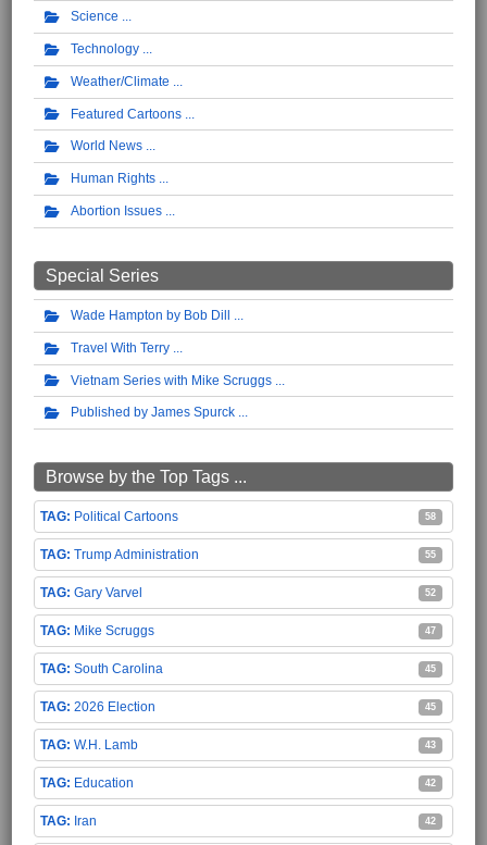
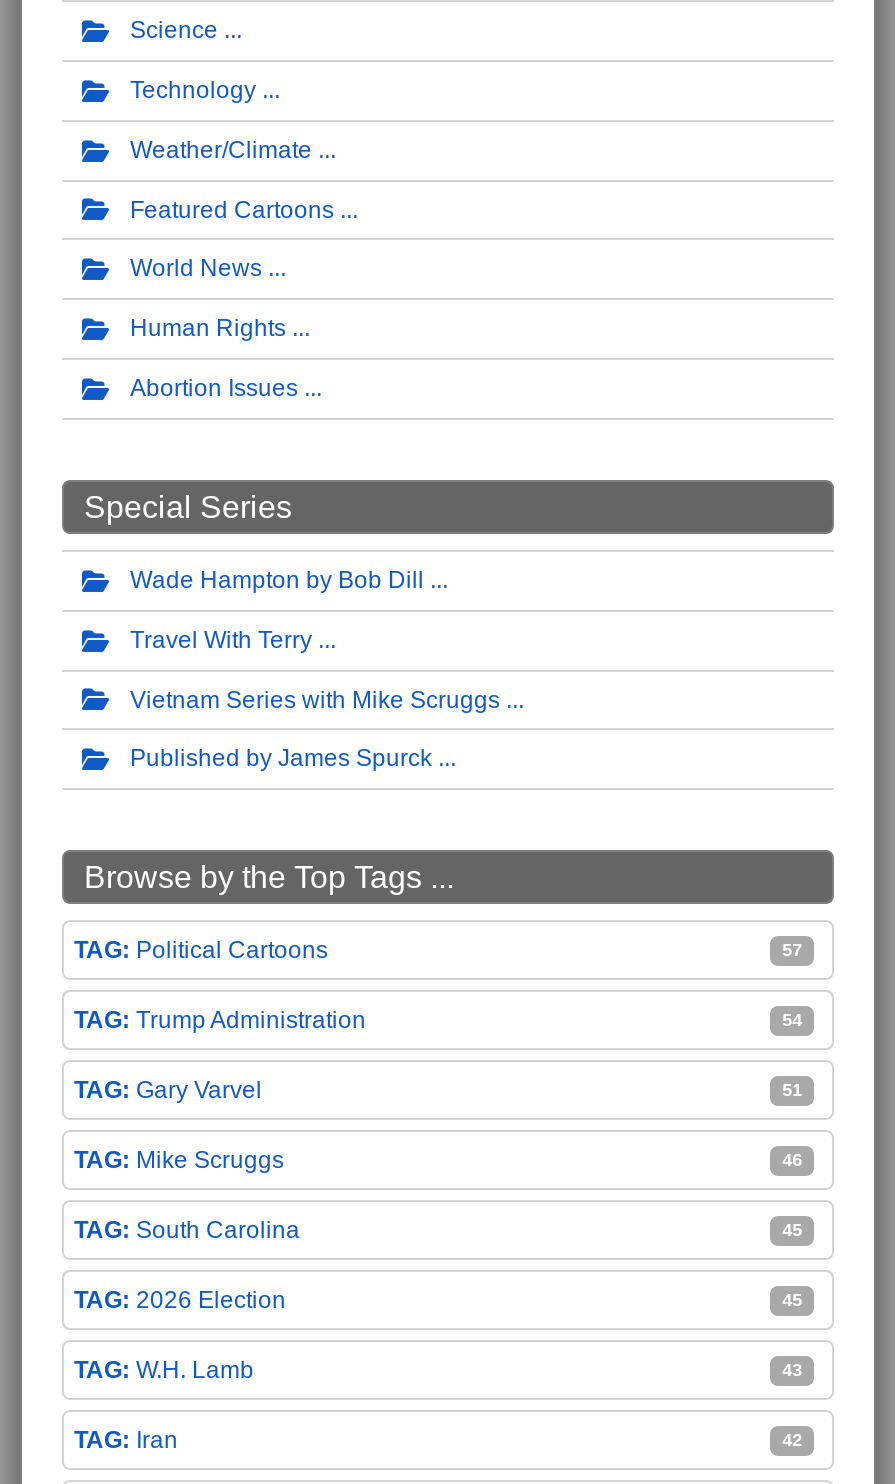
- 58
+ 57

- 55
+ 54

- 52
+ 51

- 47
+ 46

- Education
- 42
